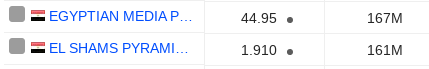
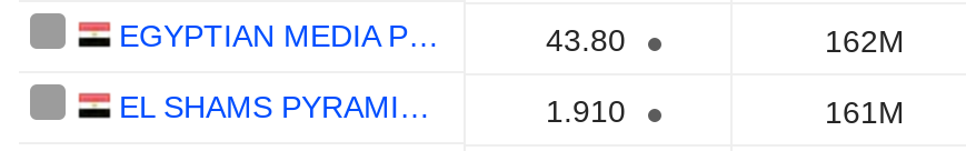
- 44.95
- 167M
+ 43.80
+ 162M
